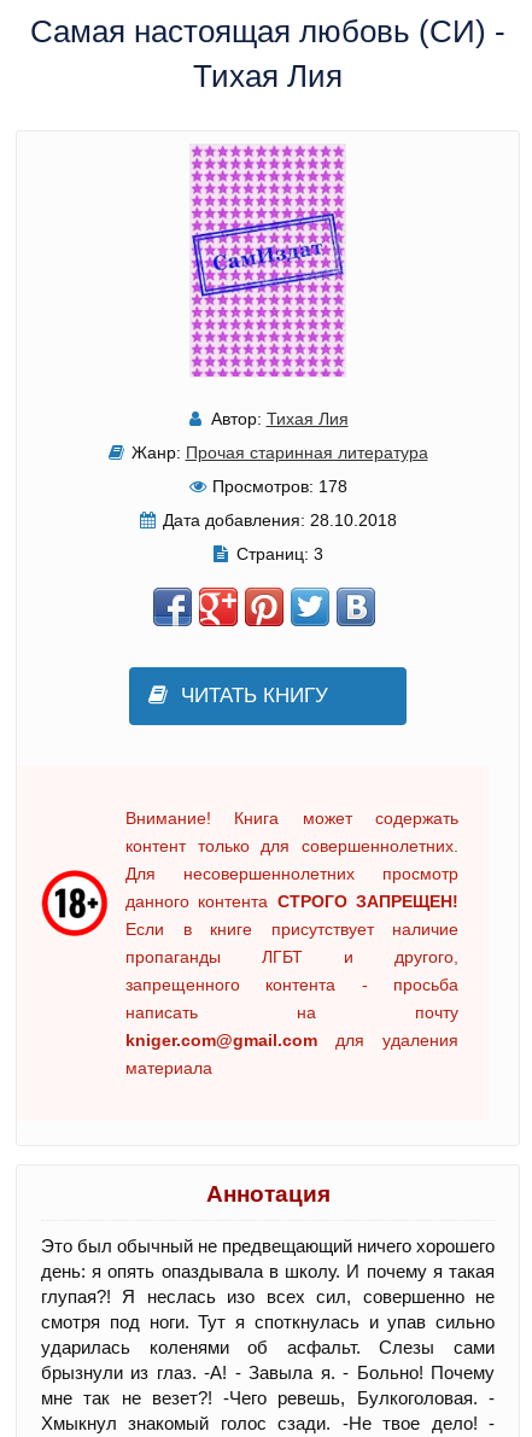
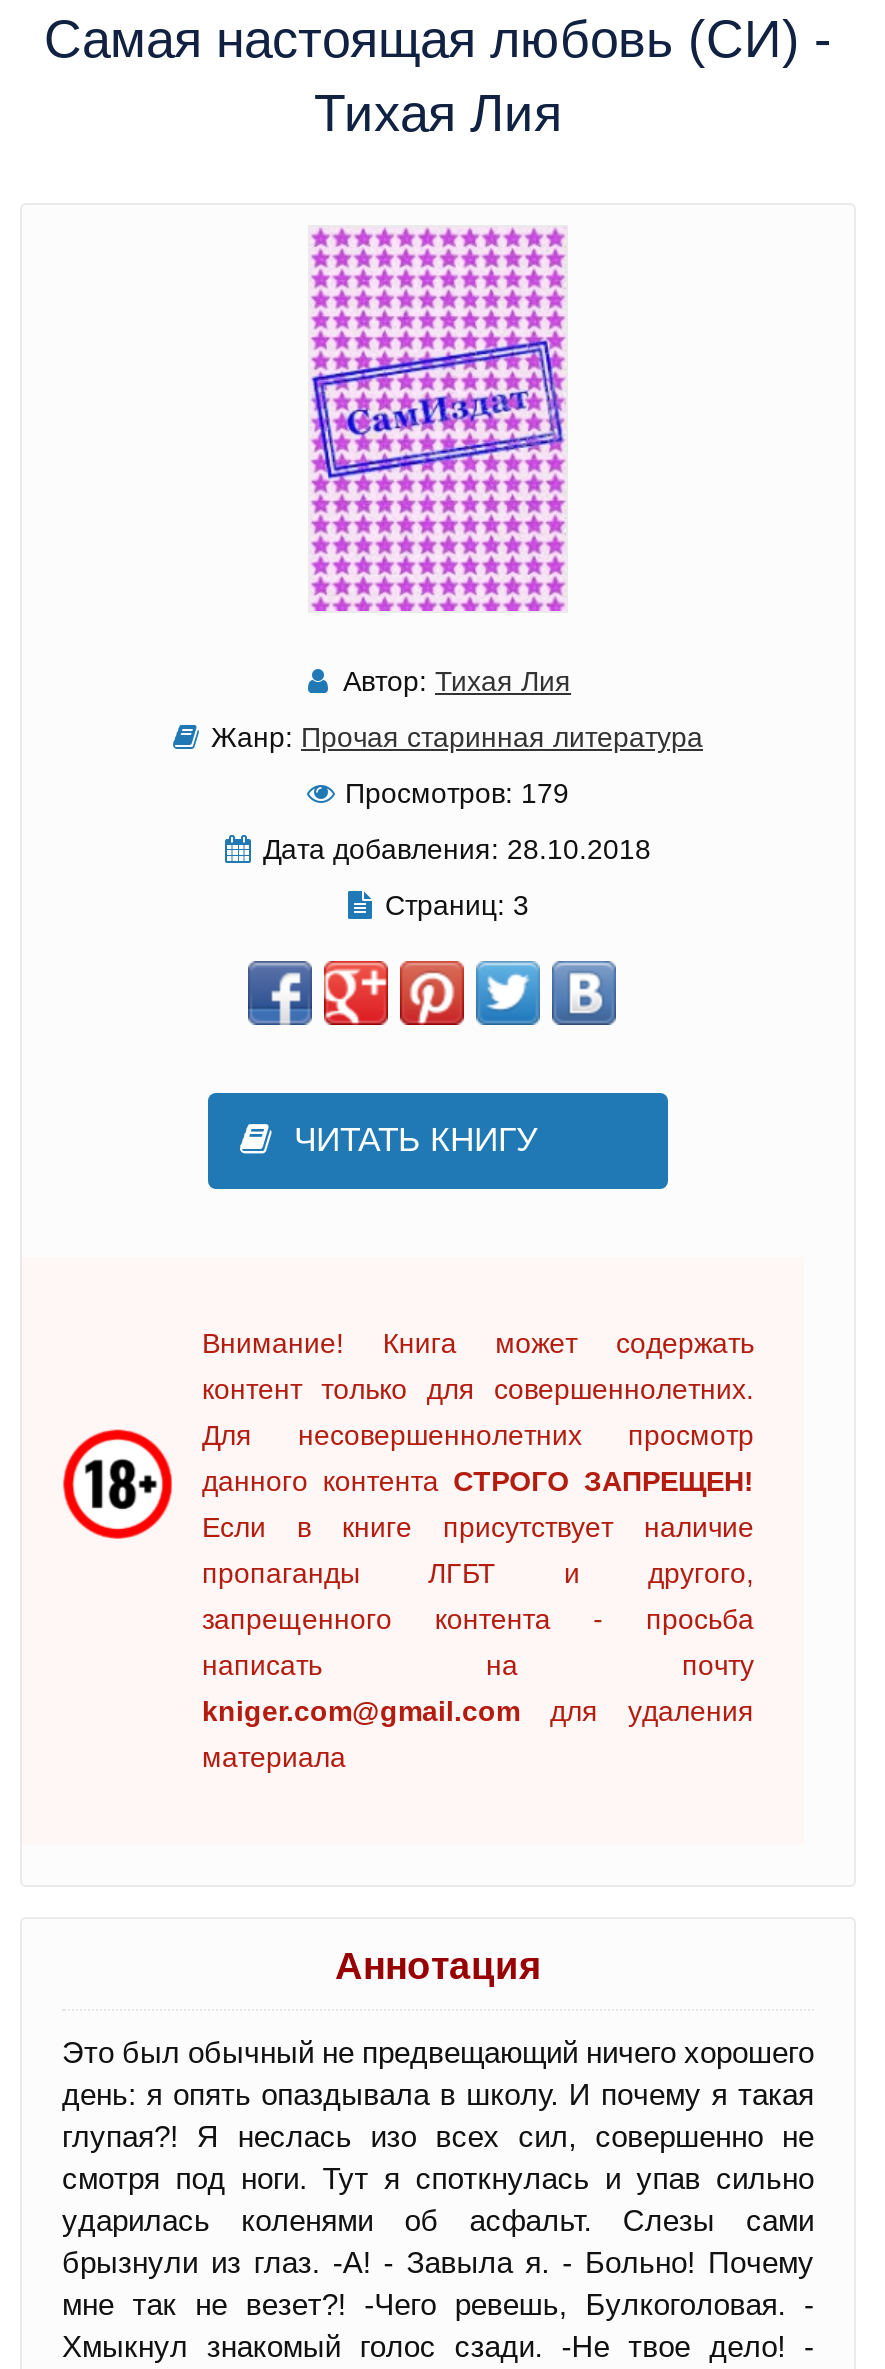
- Просмотров: 178
+ Просмотров: 179
